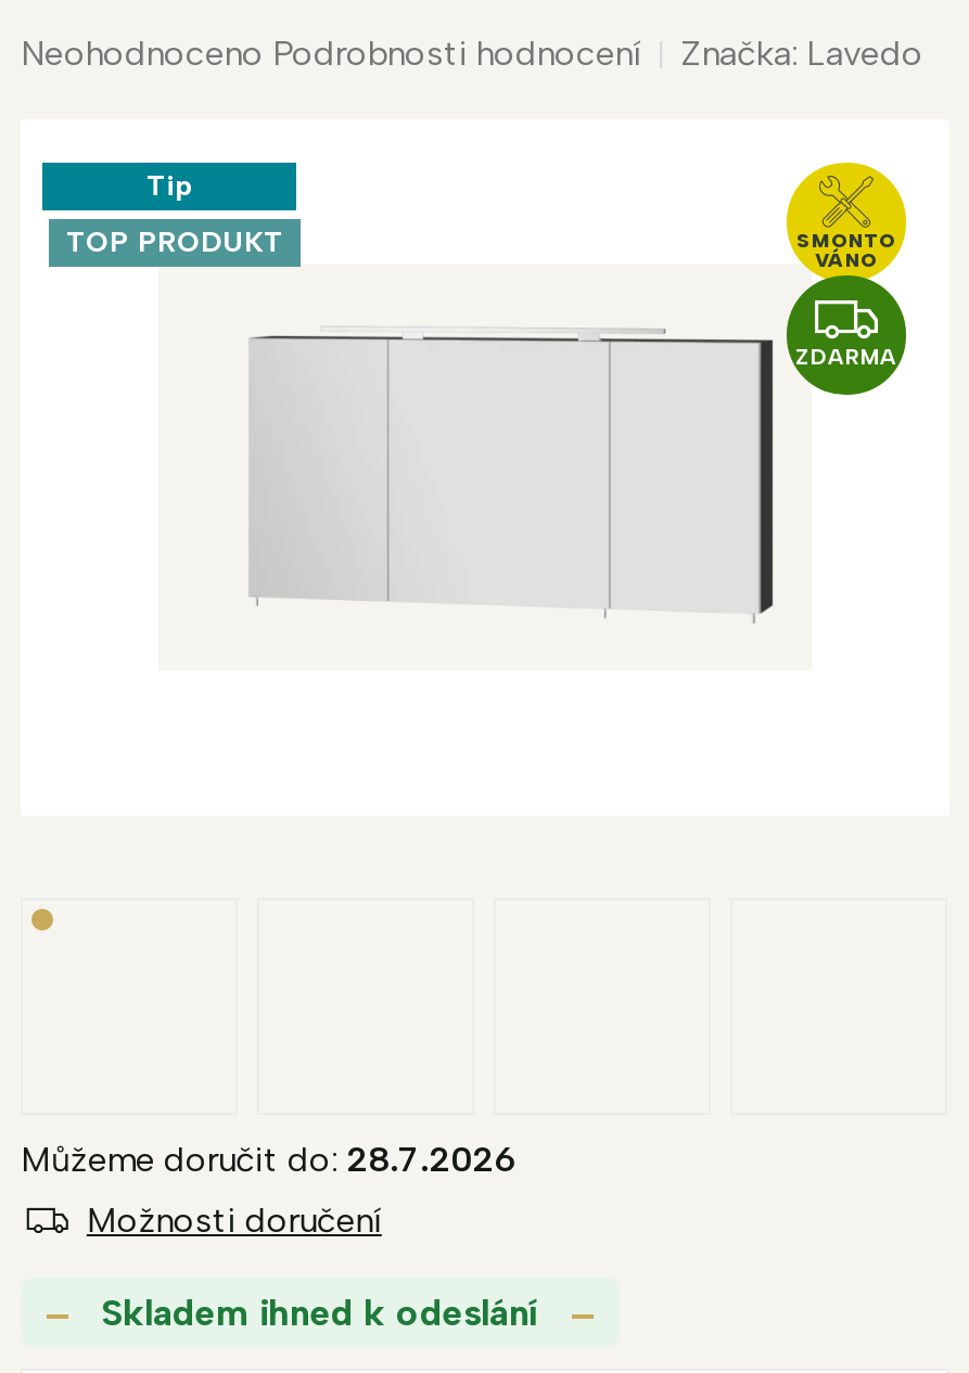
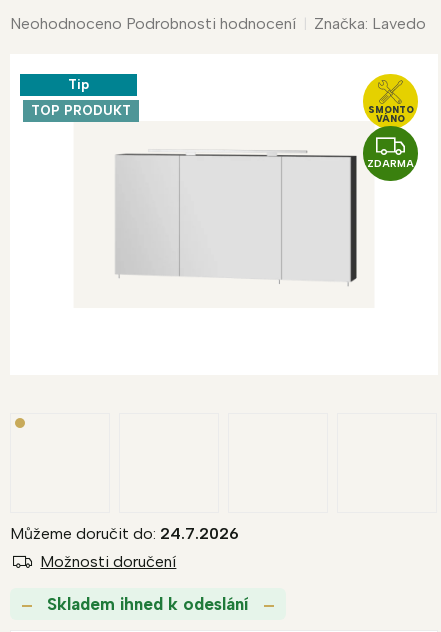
- Můžeme doručit do: 28.7.2026
+ Můžeme doručit do: 24.7.2026
